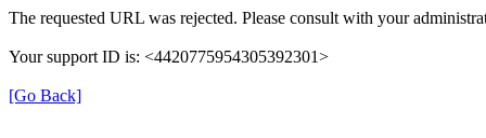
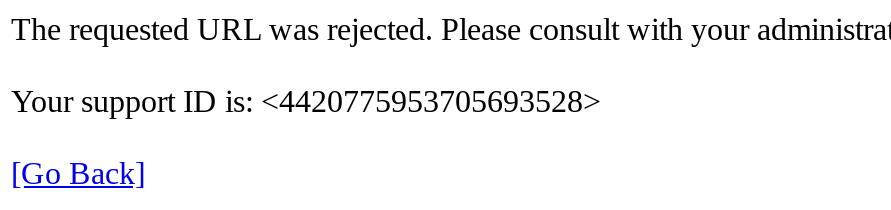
- Your support ID is: <4420775954305392301>
+ Your support ID is: <4420775953705693528>
